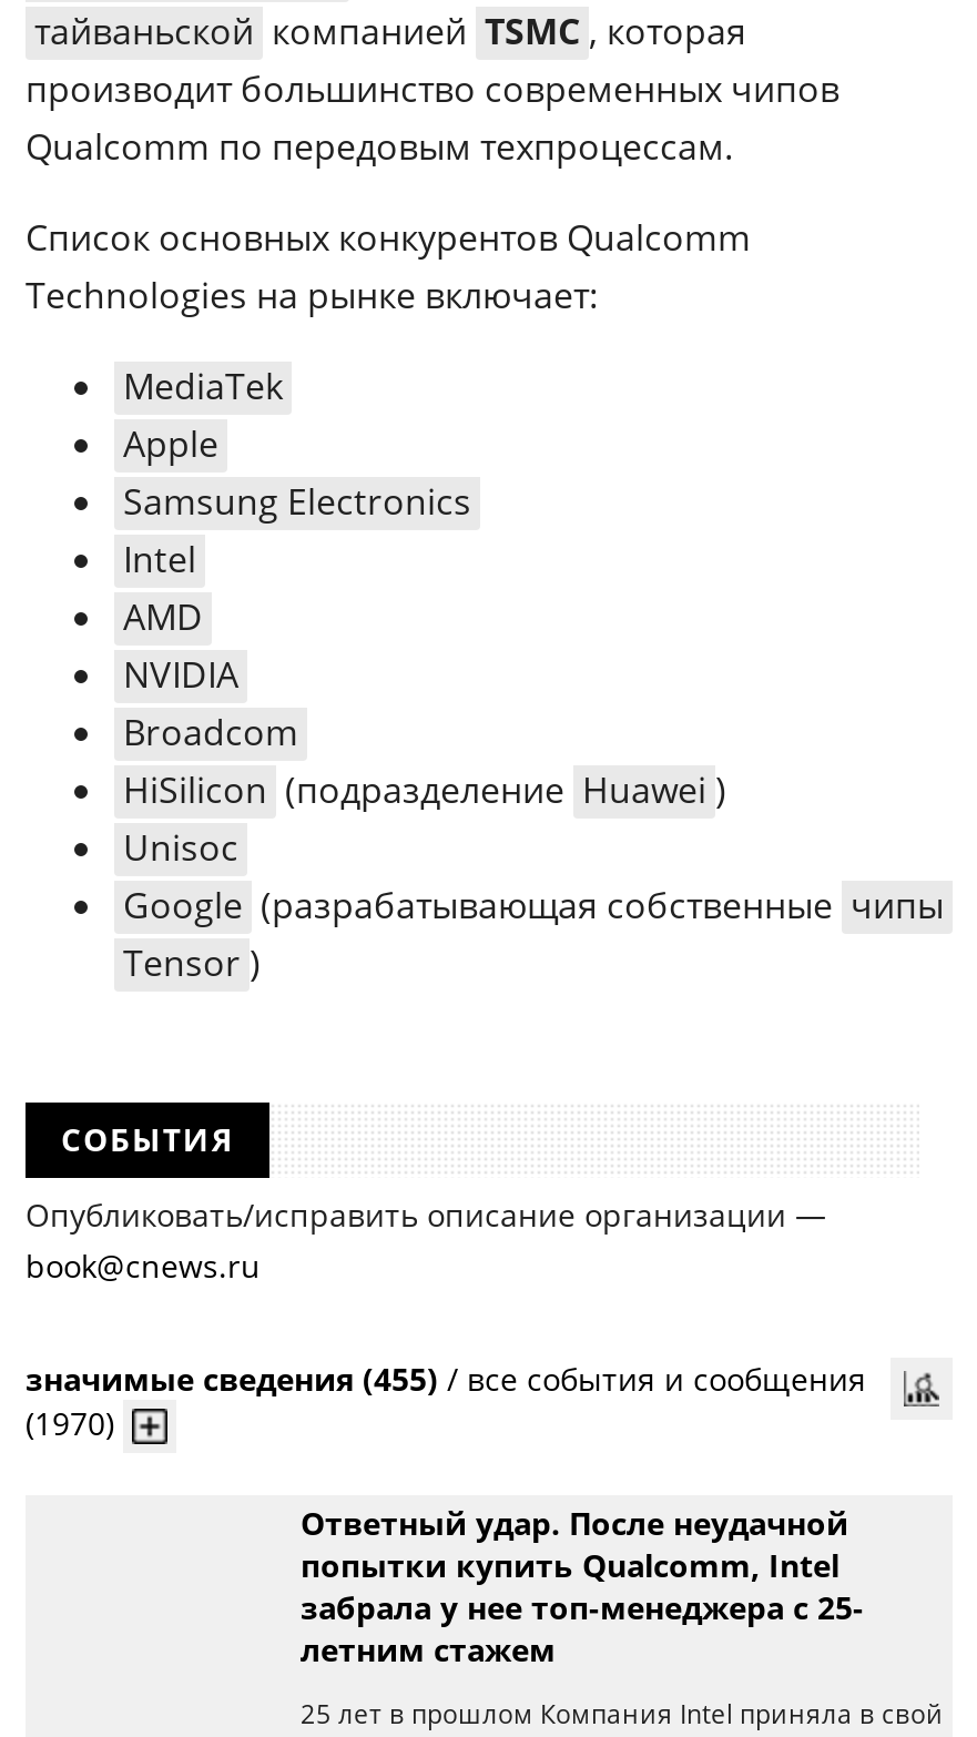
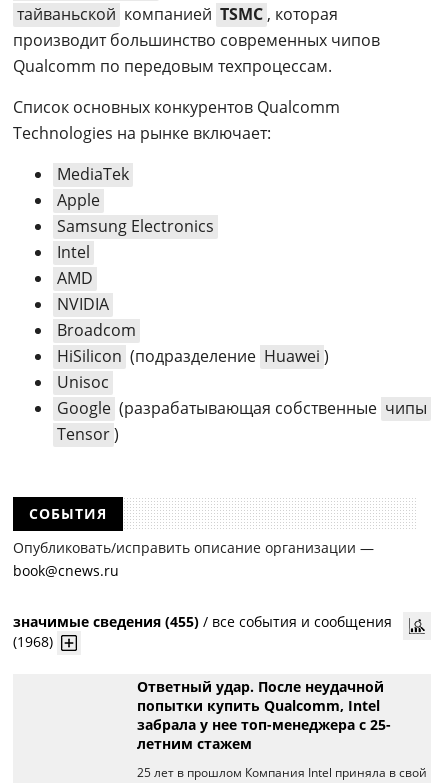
- (1970)
+ (1968)
